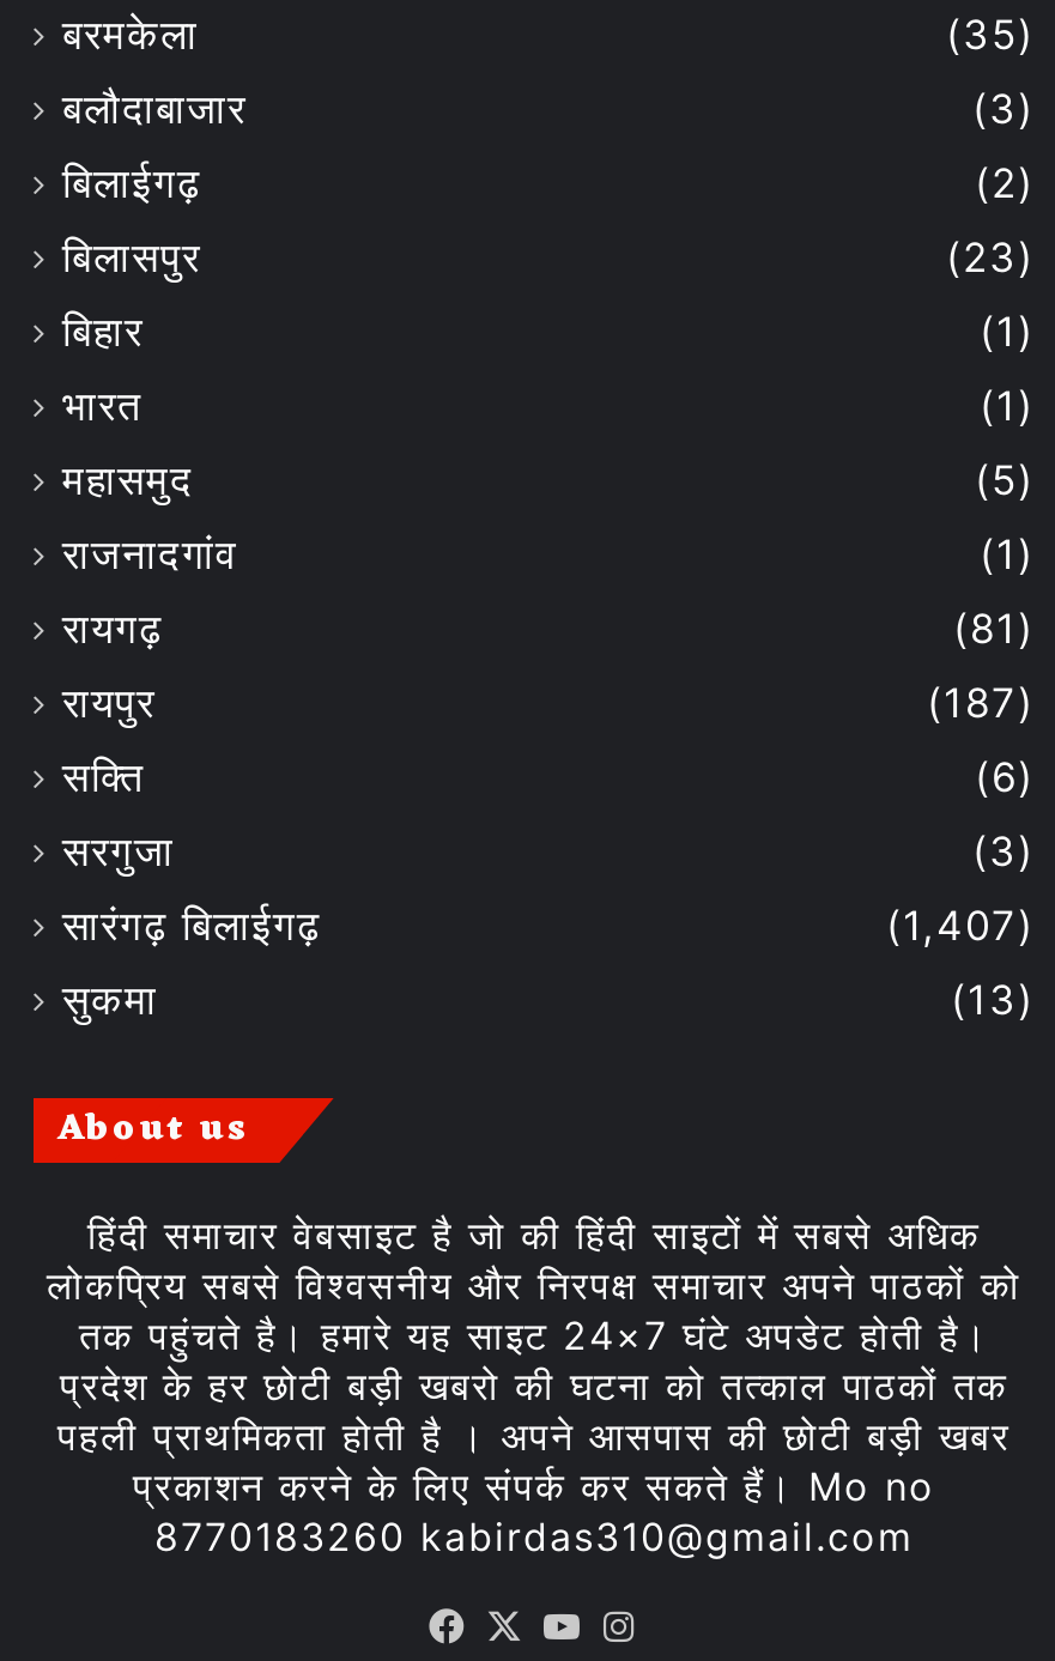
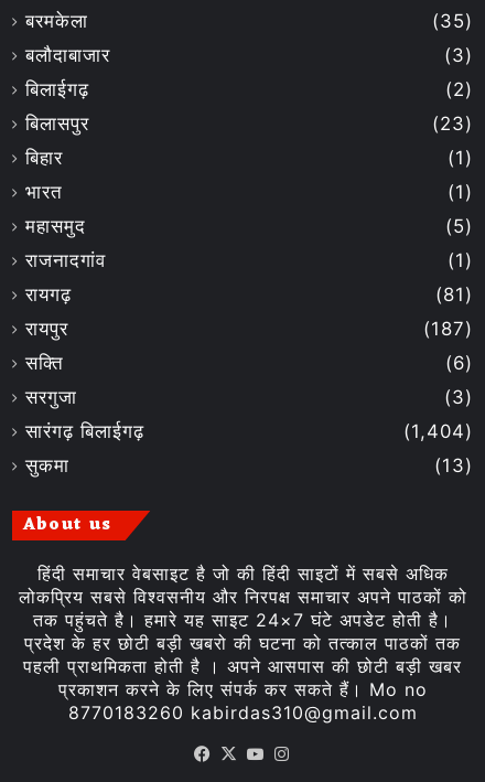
- (1,407)
+ (1,404)
